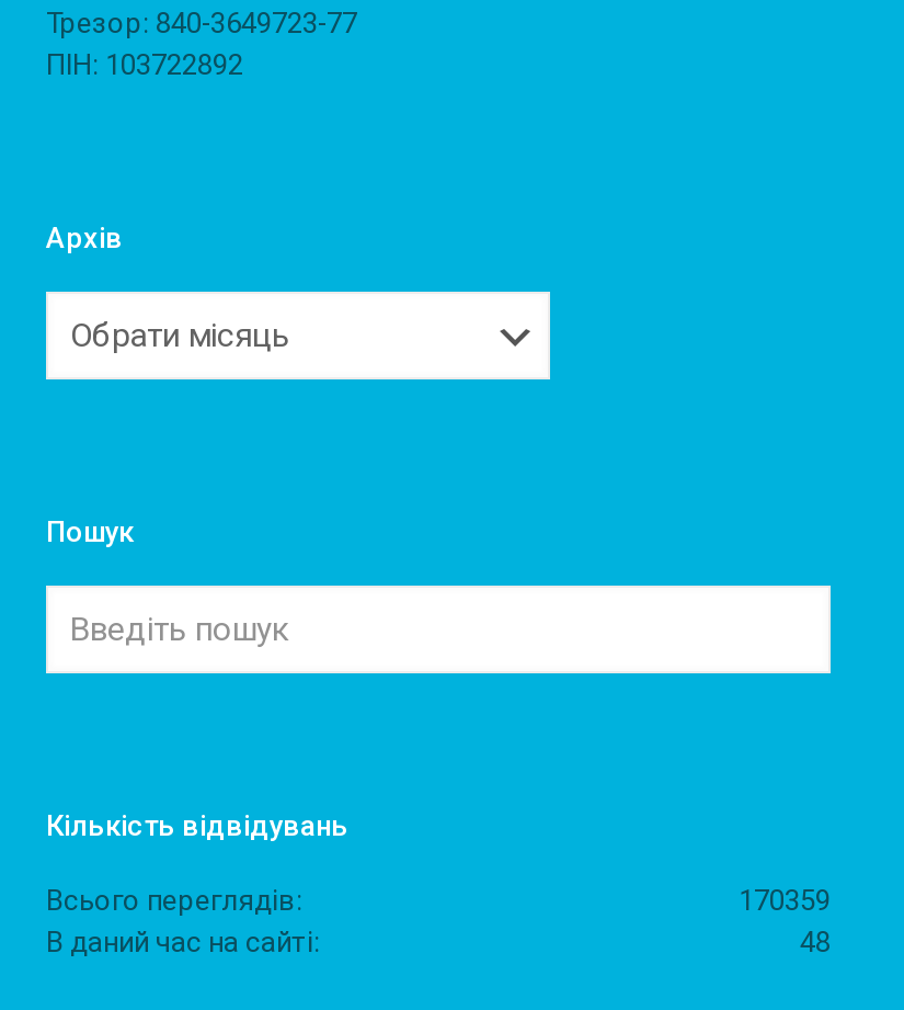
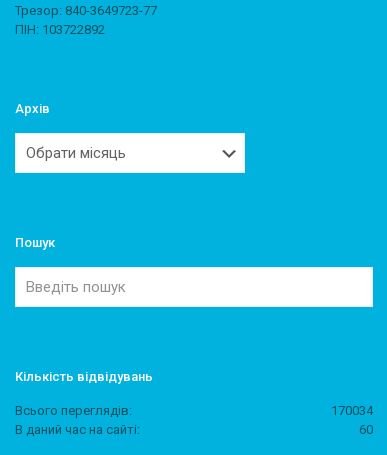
- 170359
+ 170034

- 48
+ 60
